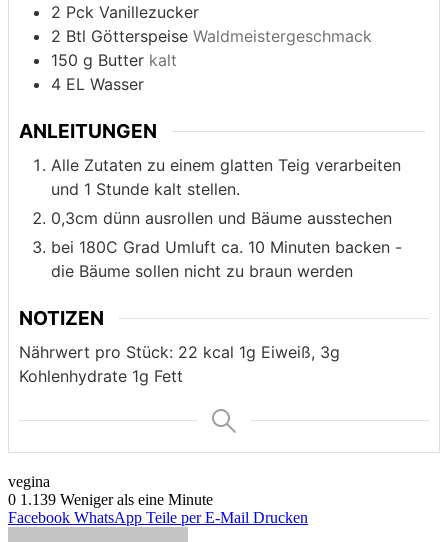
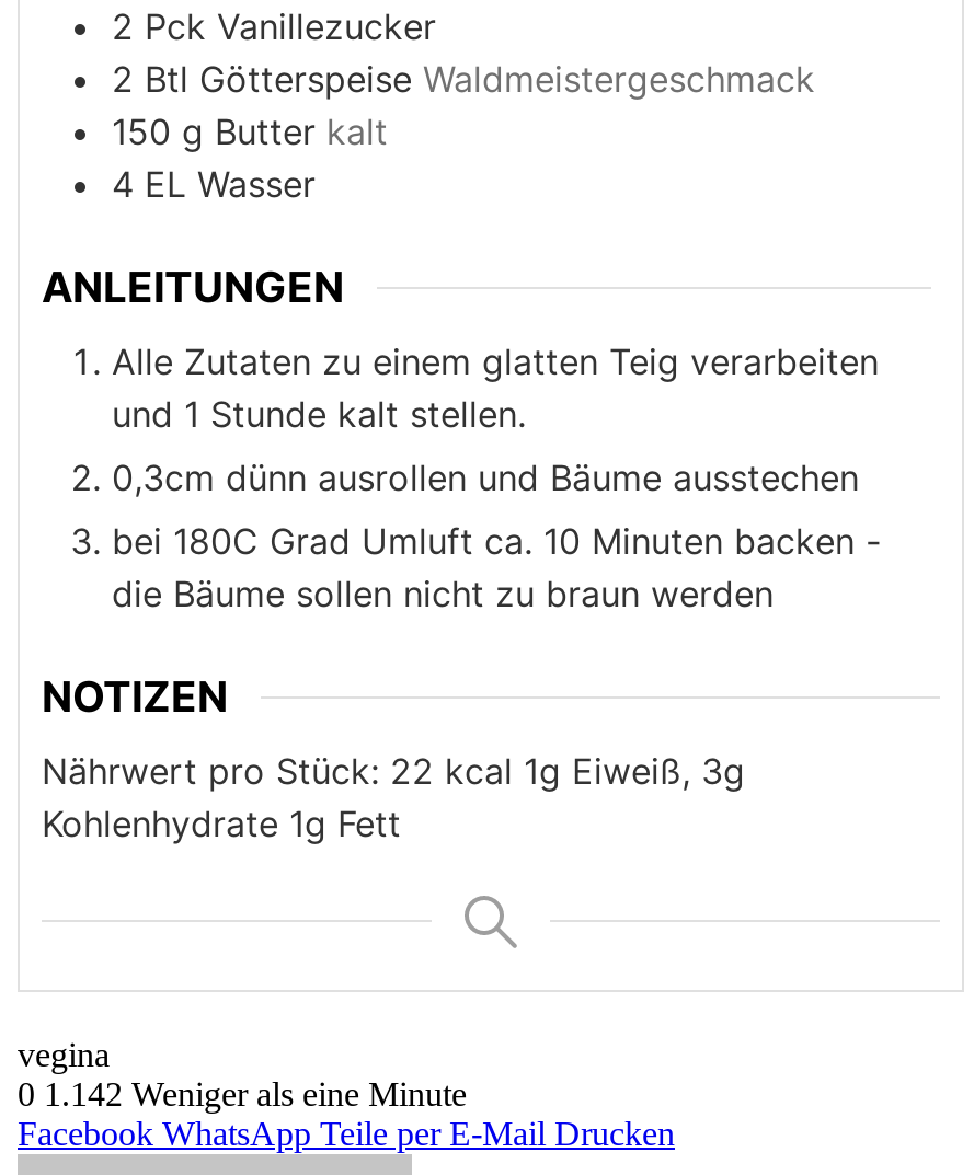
- 0 1.139 Weniger als eine Minute
+ 0 1.142 Weniger als eine Minute
